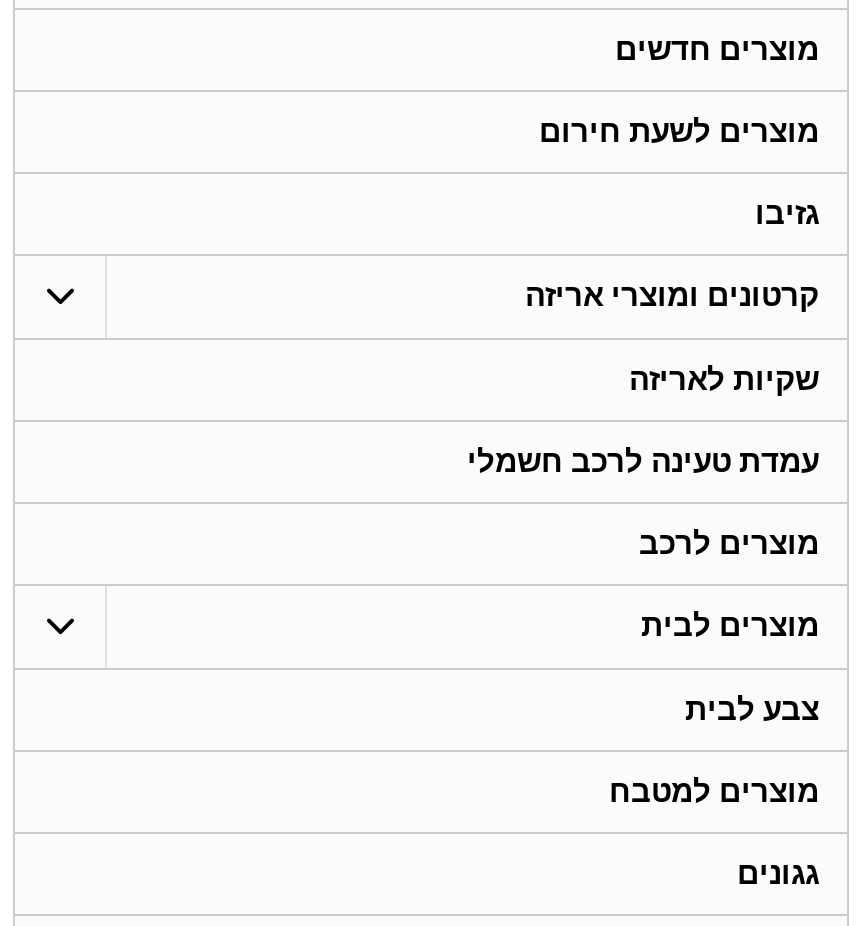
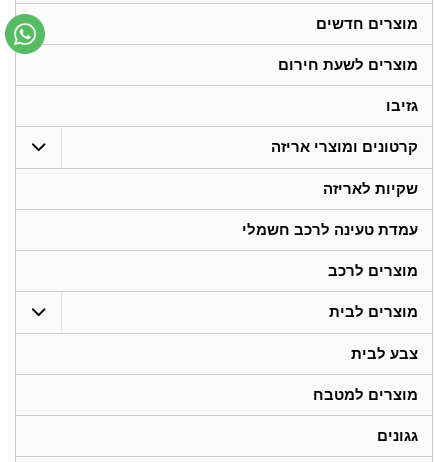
+ [image]
